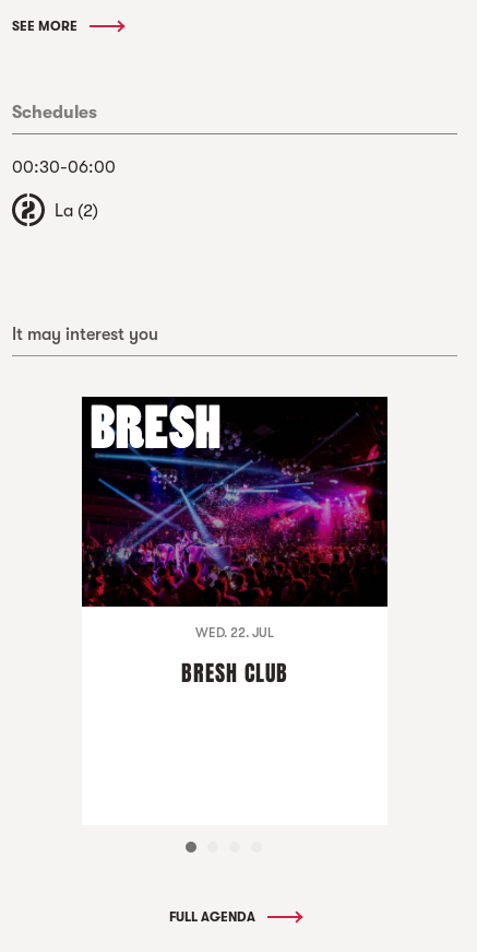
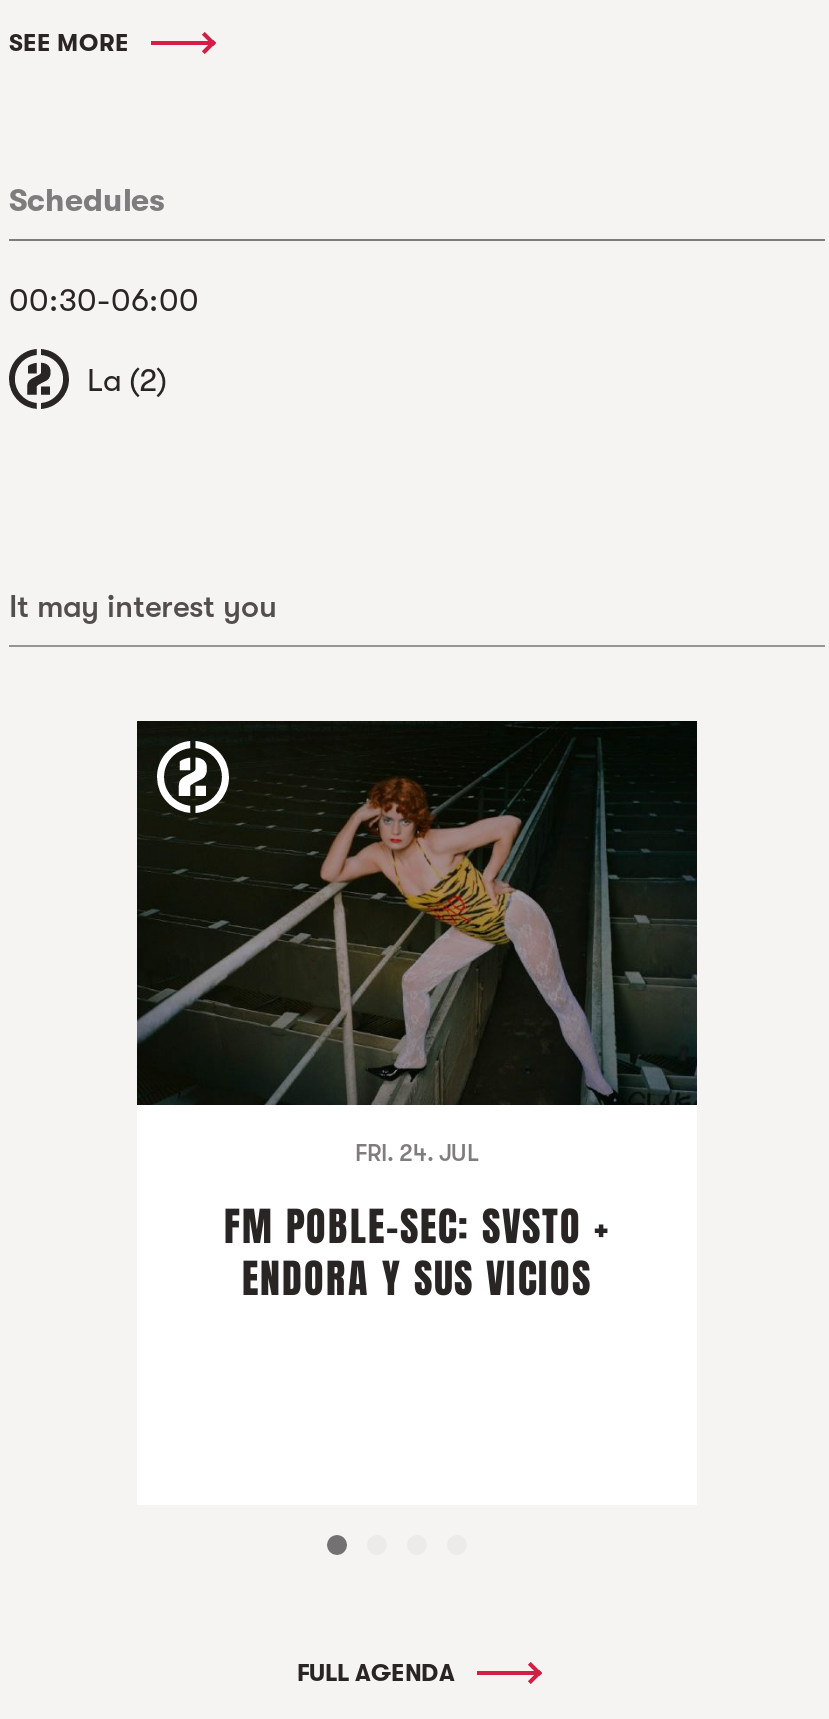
- [image]
- WED. 22. JUL
+ [image]
+ FRI. 24. JUL

- BRESH CLUB
+ FM POBLE-SEC: SVSTO +
+ ENDORA Y SUS VICIOS
